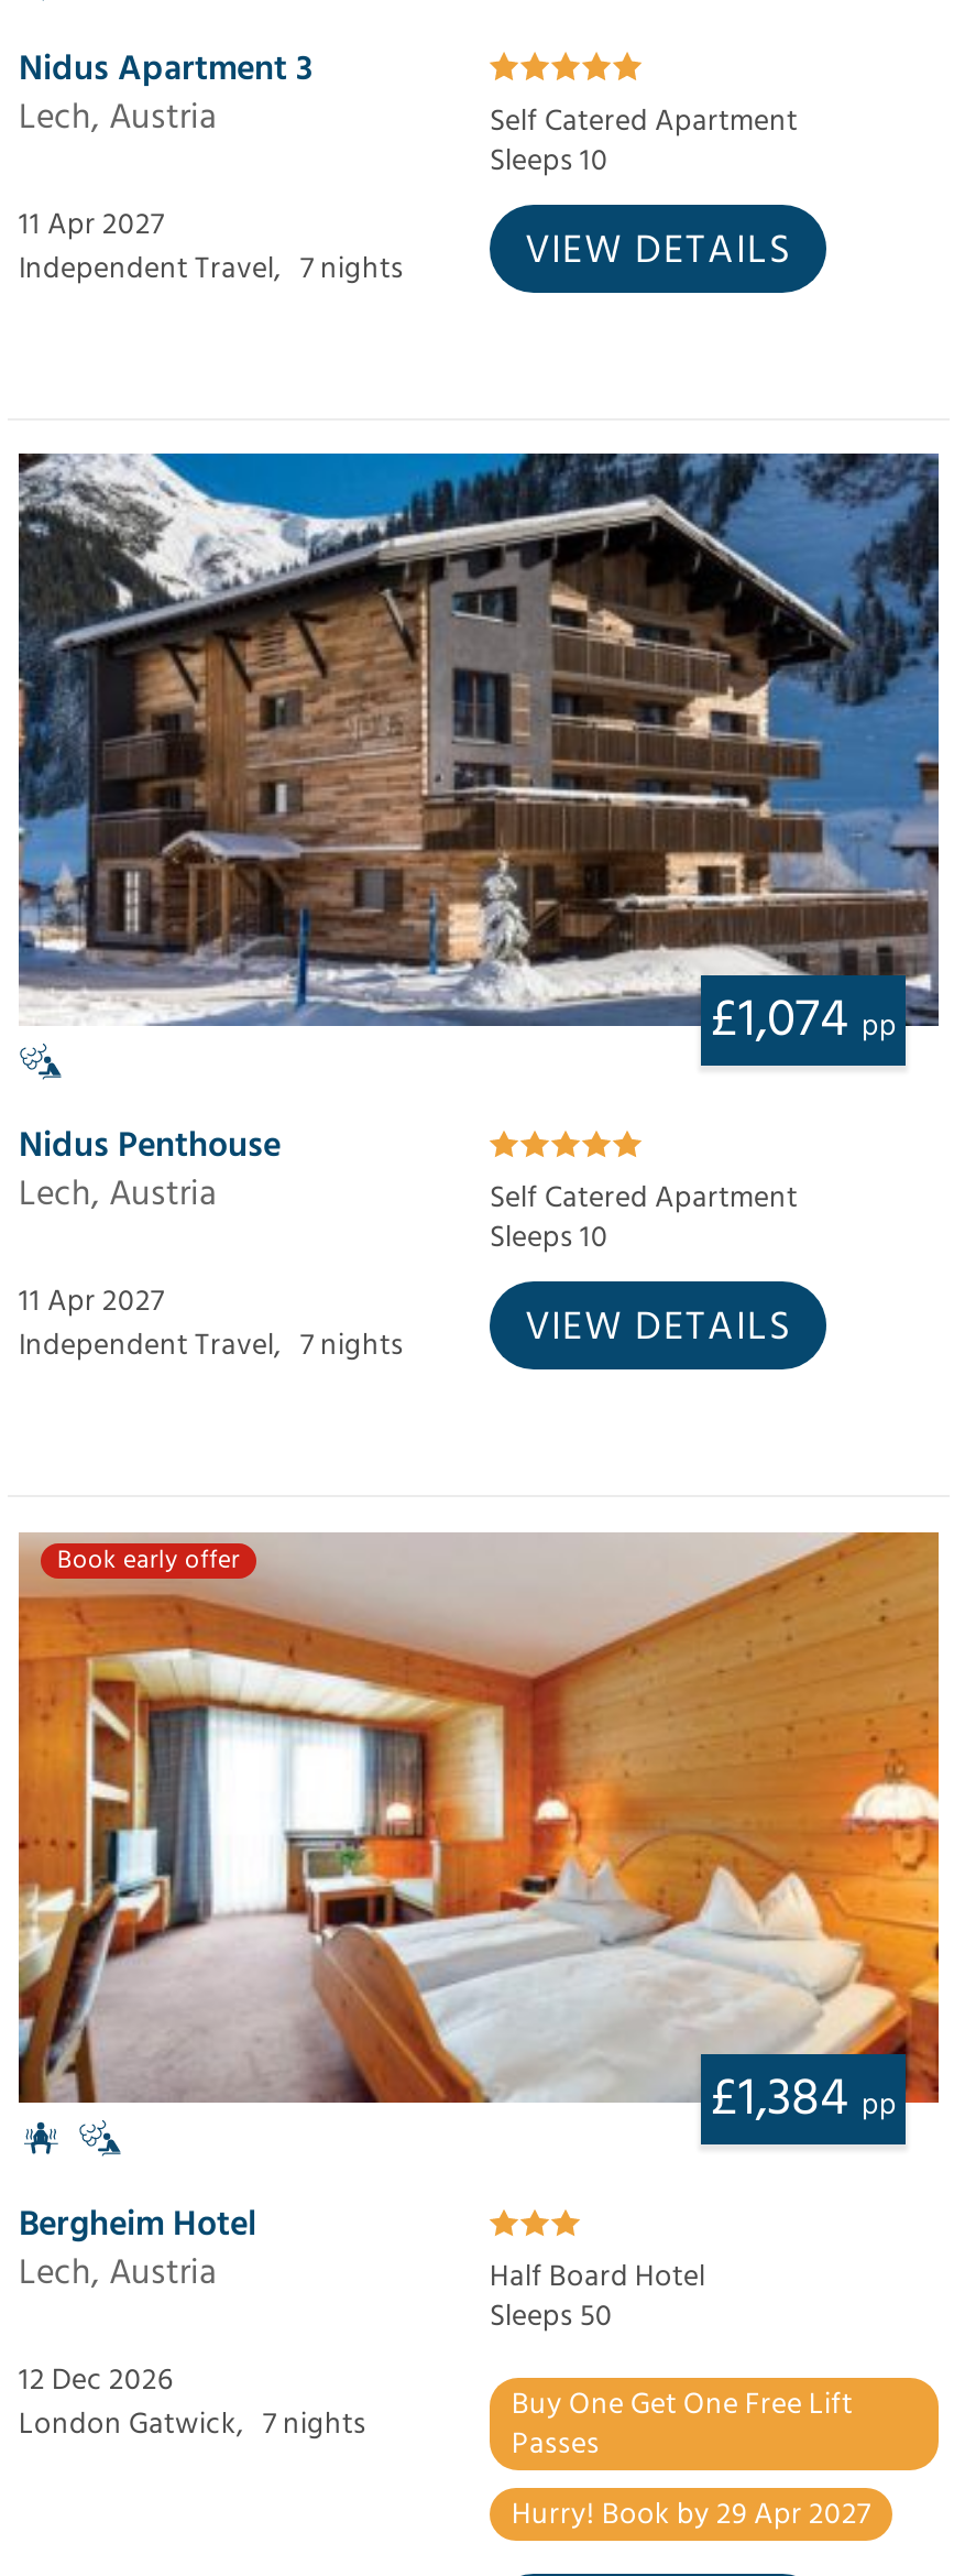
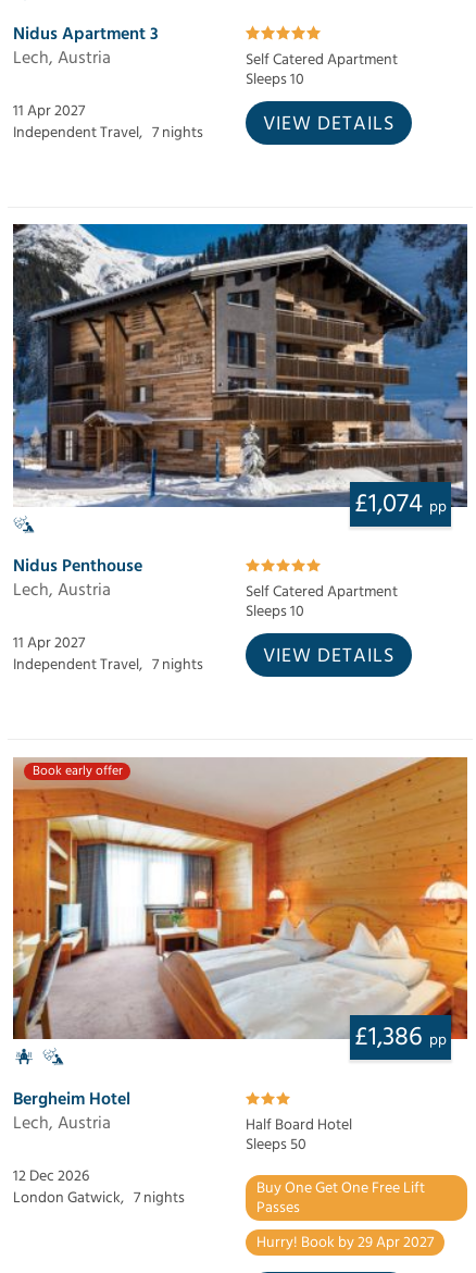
- £1,384 pp
+ £1,386 pp
